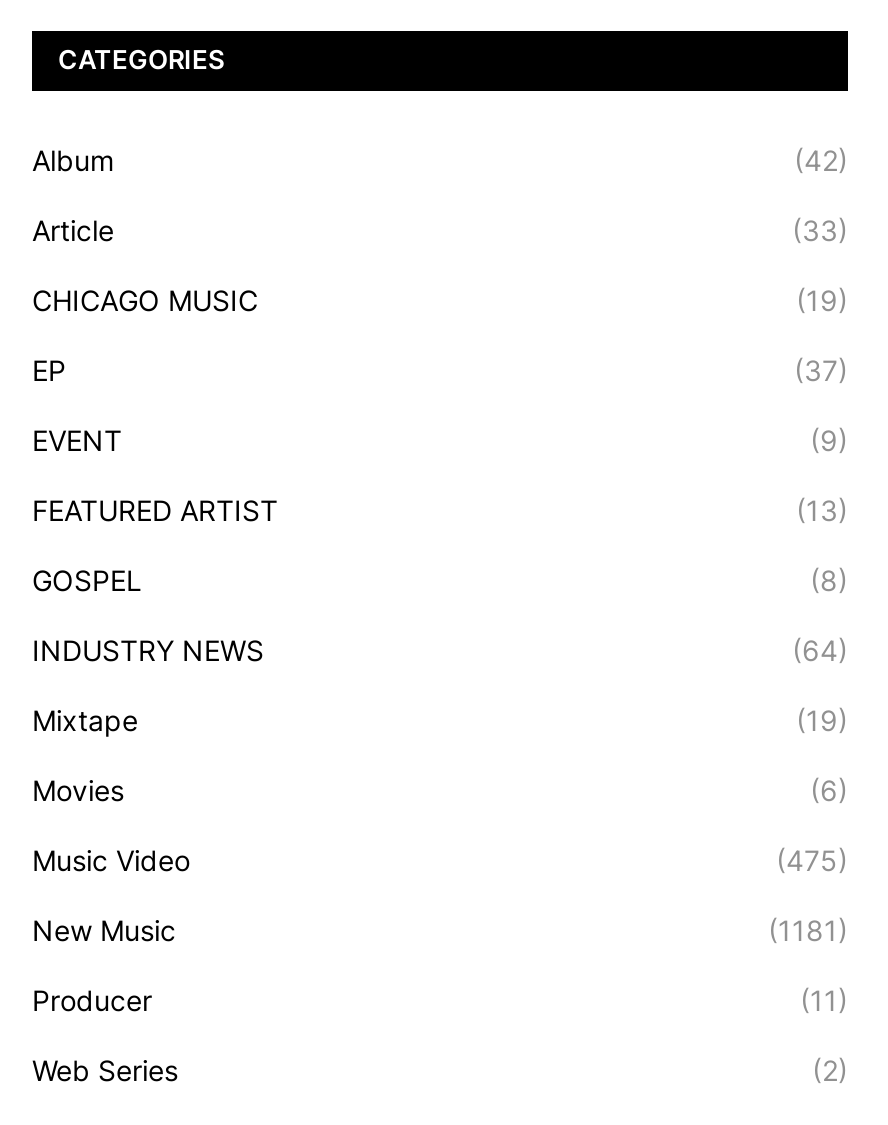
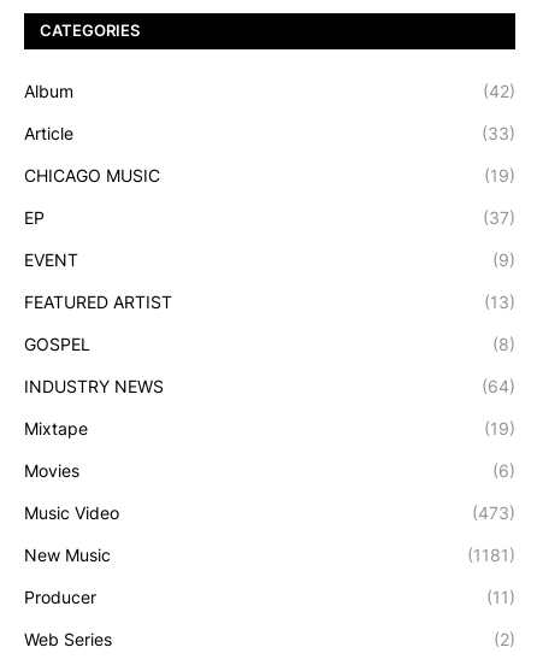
- (475)
+ (473)
